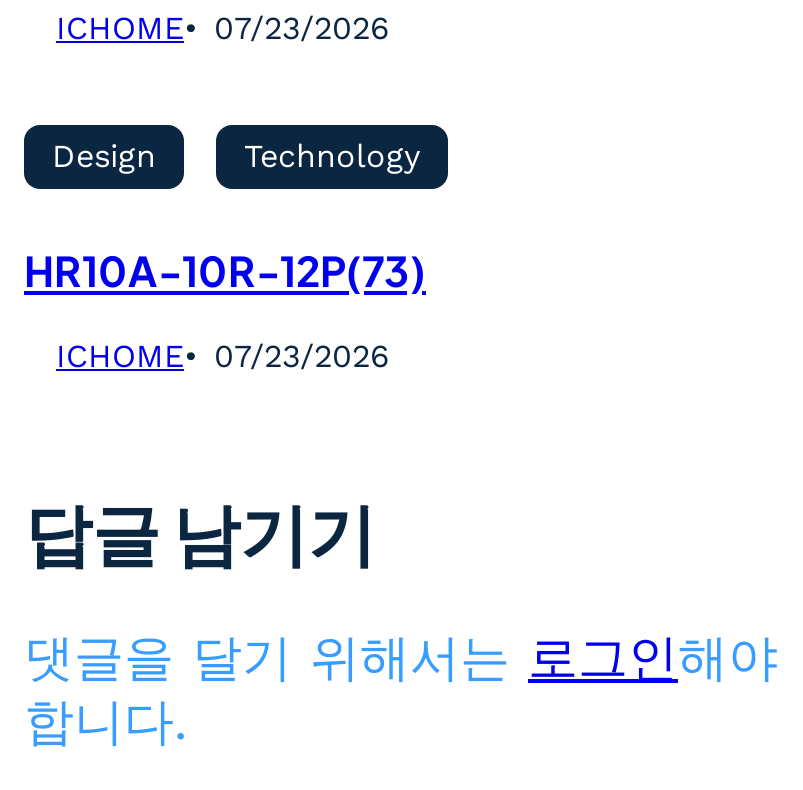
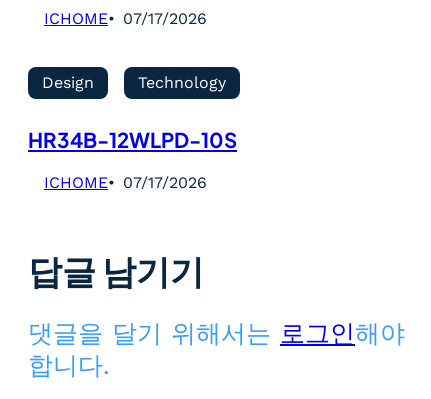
- ICHOME 07/23/2026
+ ICHOME 07/17/2026

- HR10A-10R-12P(73)
+ HR34B-12WLPD-10S

- ICHOME 07/23/2026
+ ICHOME 07/17/2026
